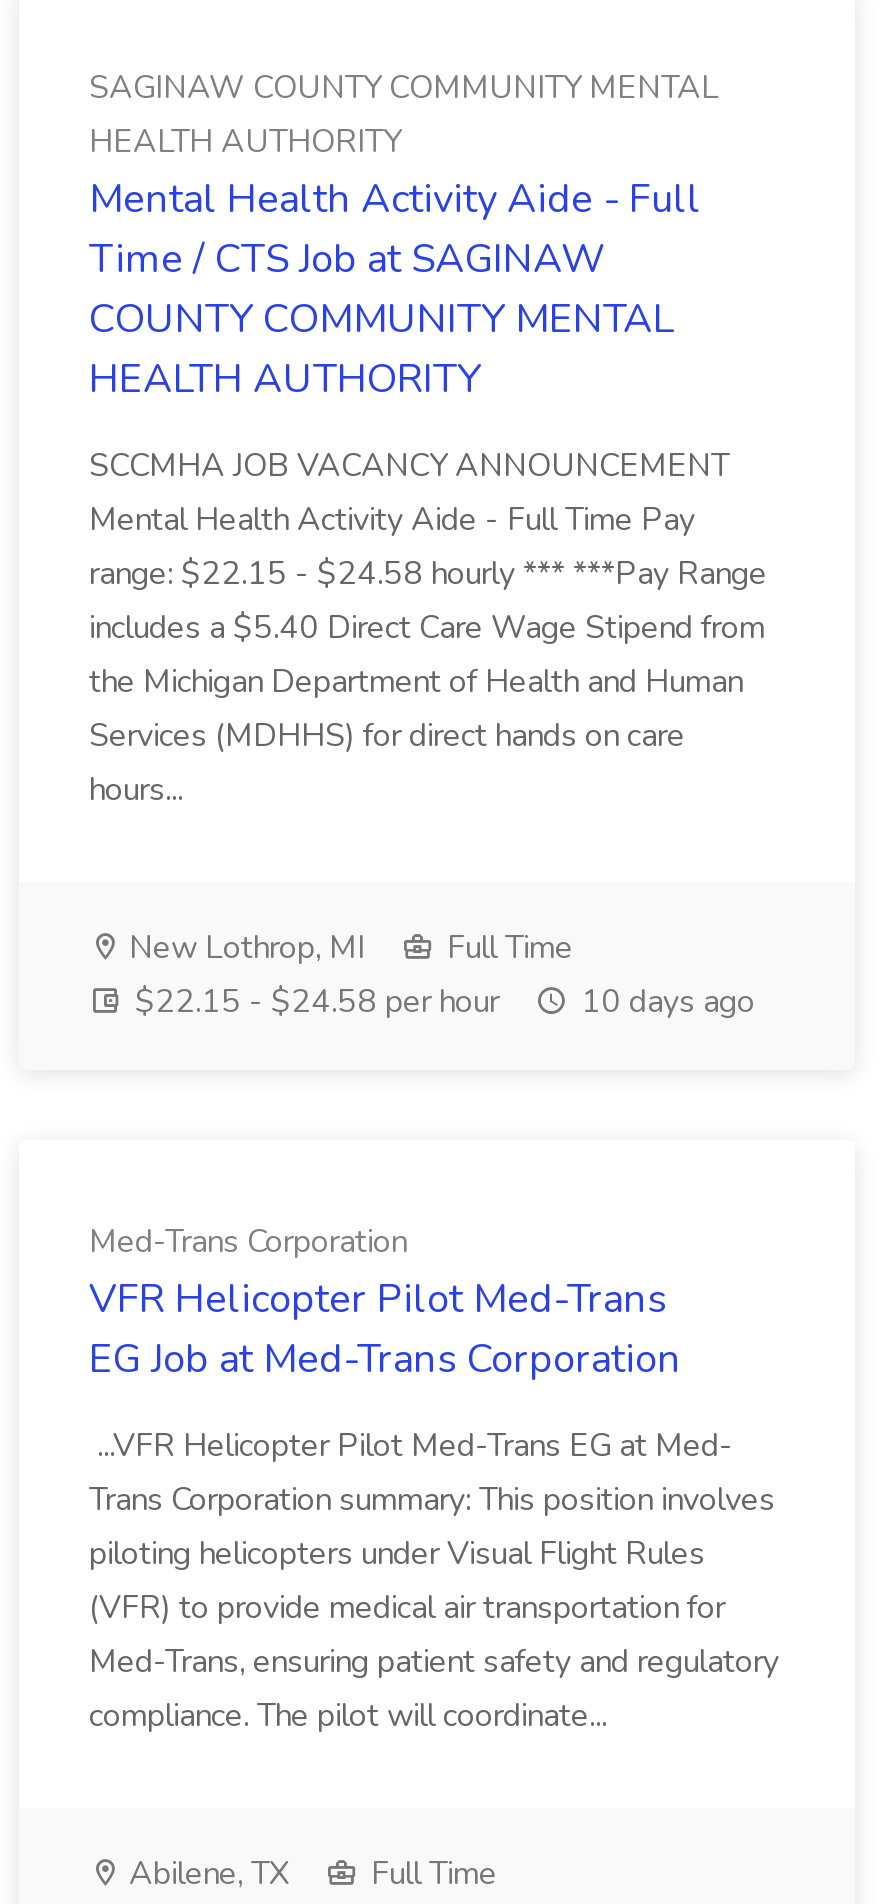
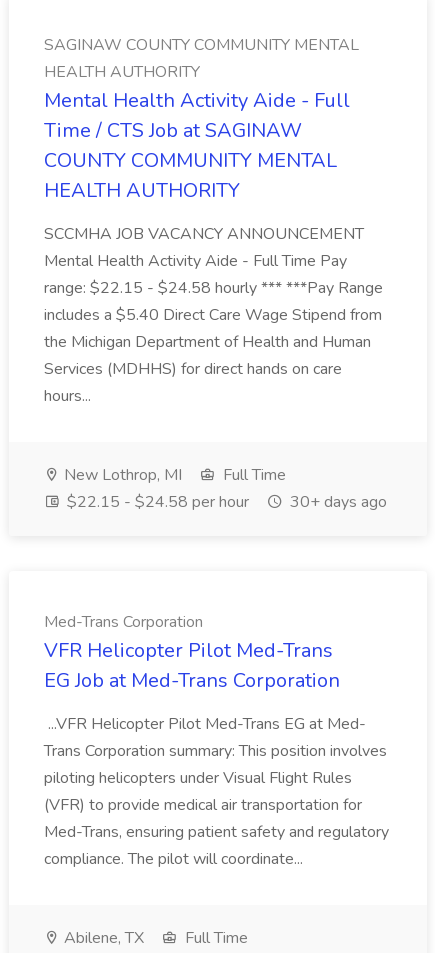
- $22.15 - $24.58 per hour 10 days ago
+ $22.15 - $24.58 per hour 30+ days ago
